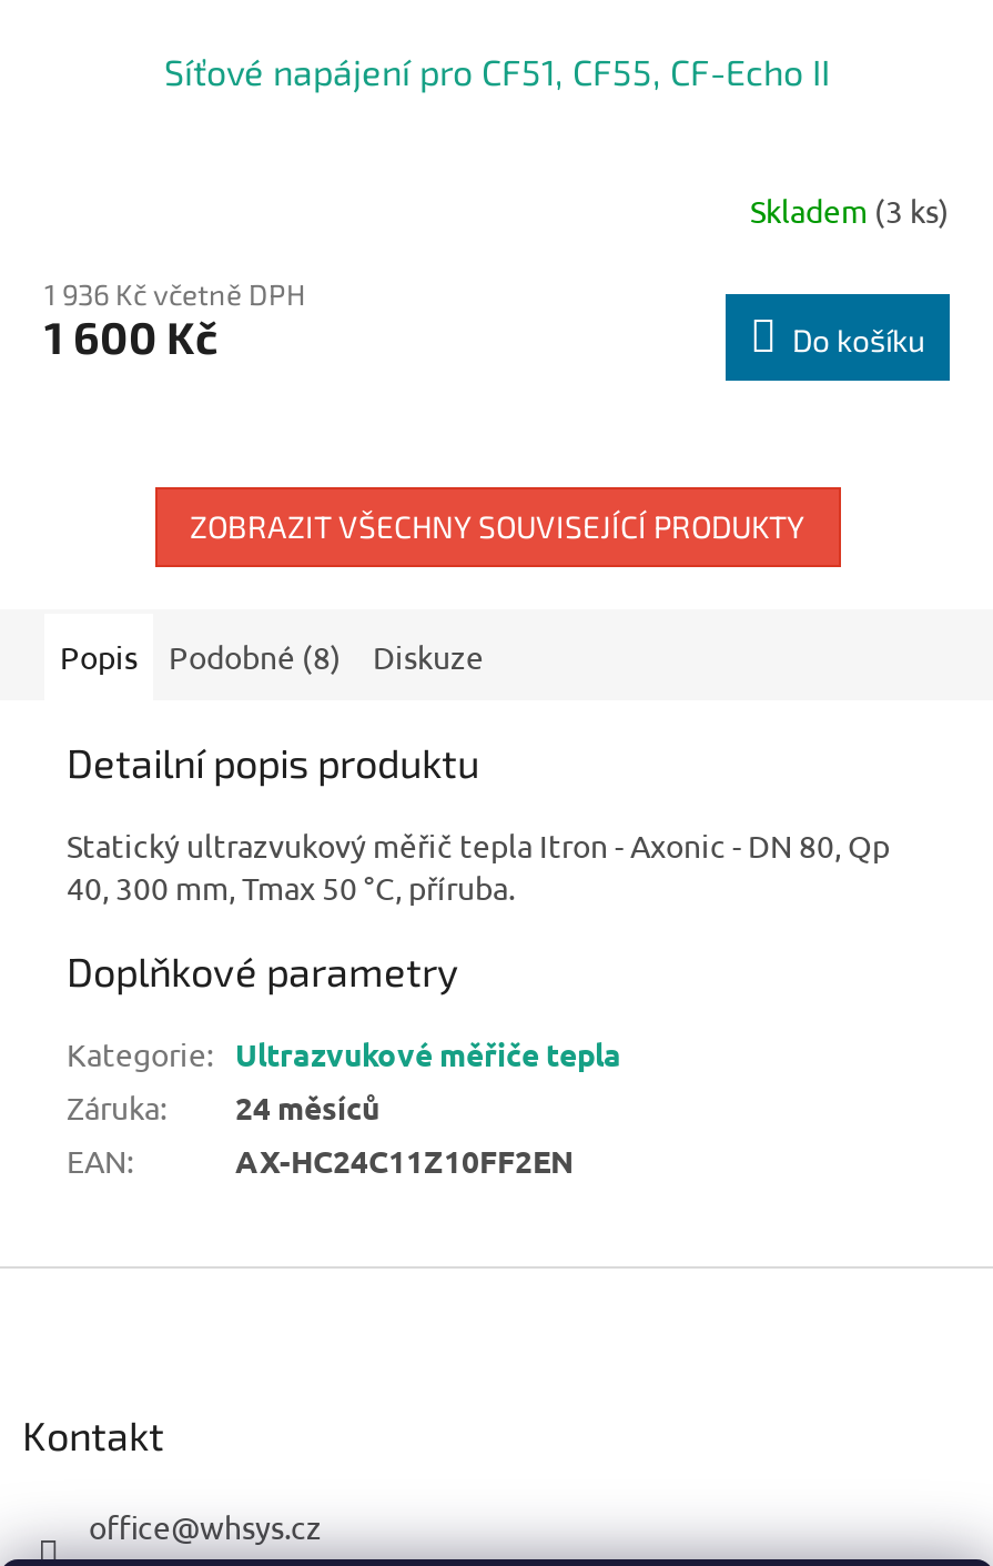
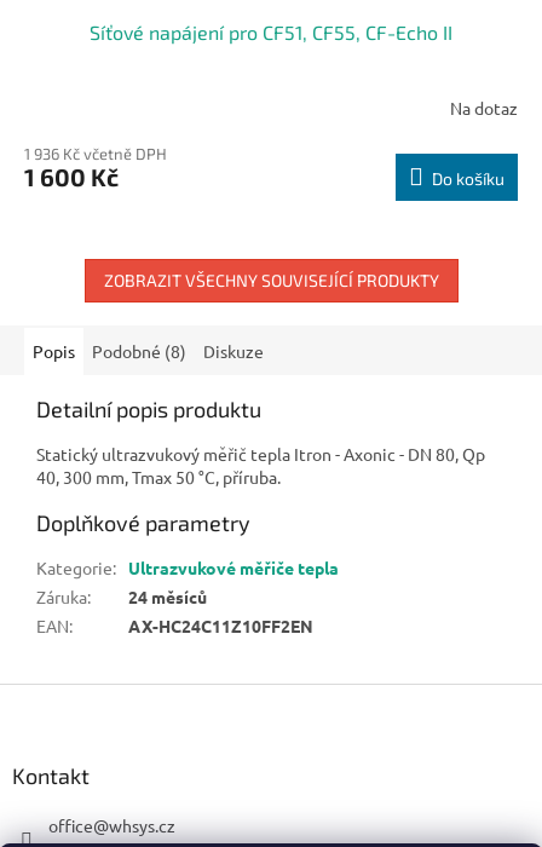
- Skladem (3 ks)
+ Na dotaz
